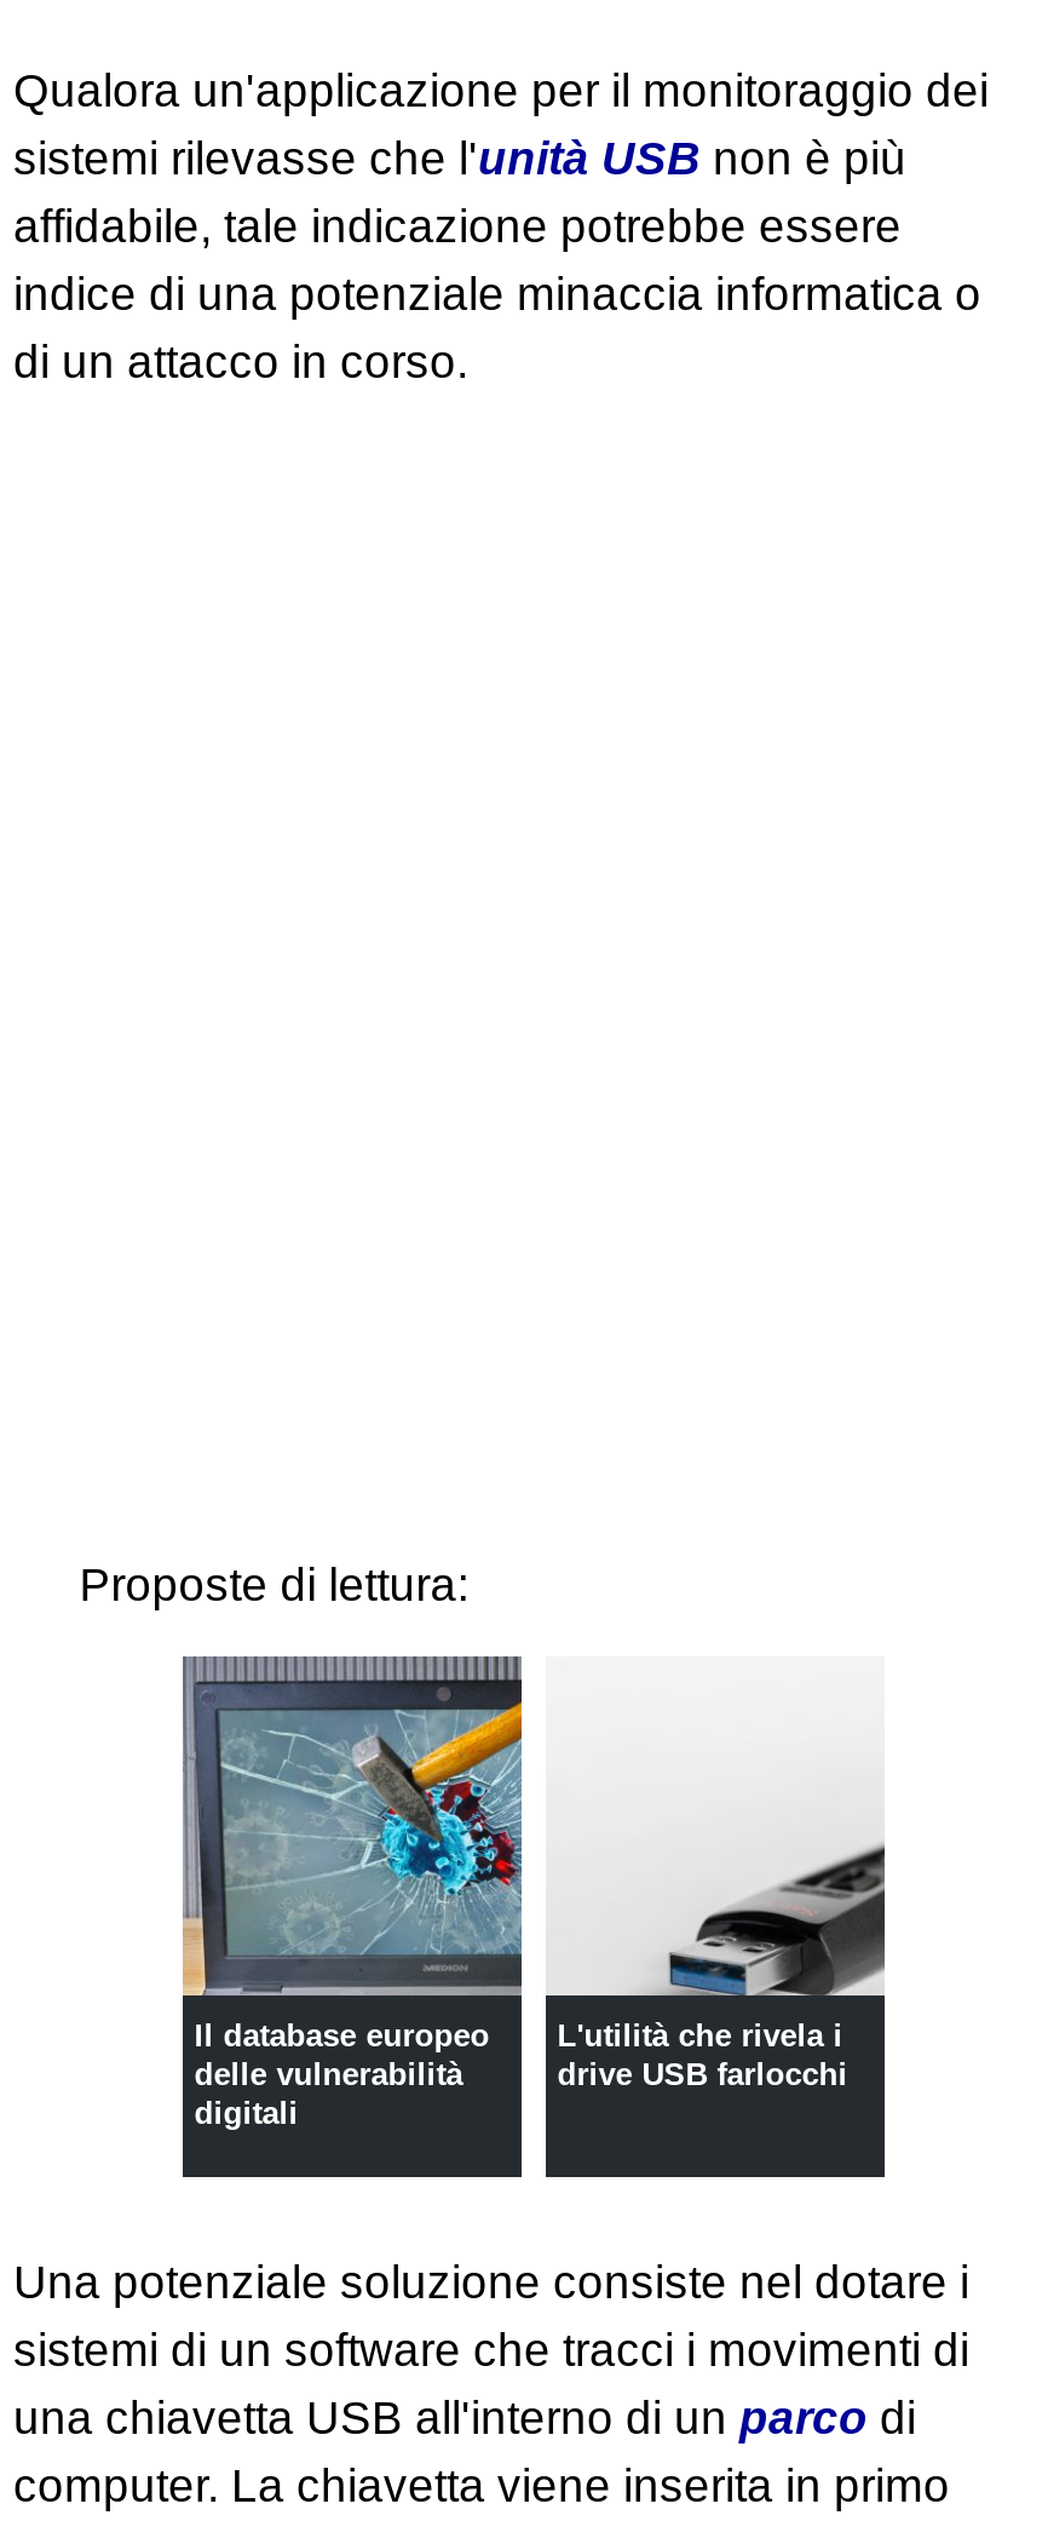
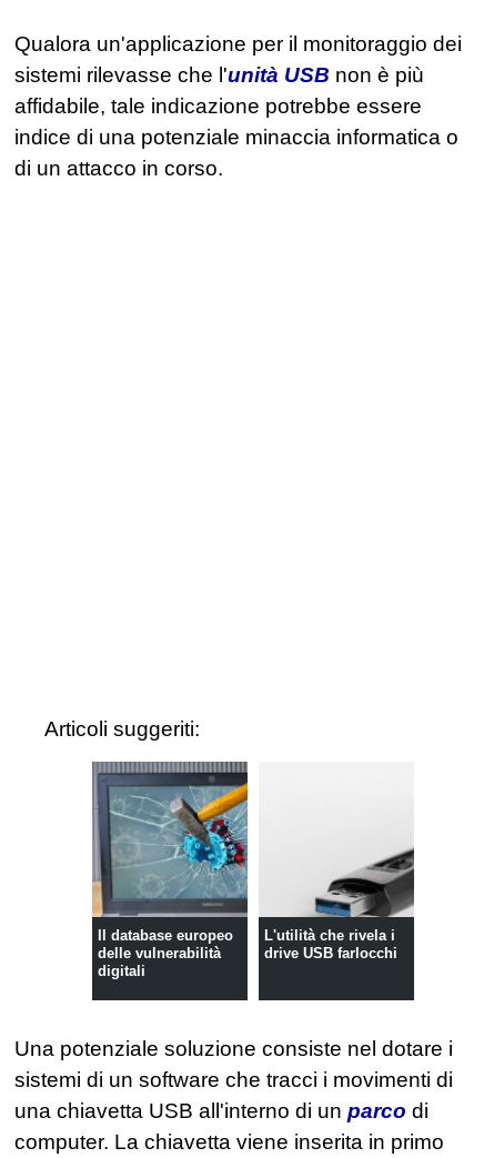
- Proposte di lettura:
+ Articoli suggeriti:
